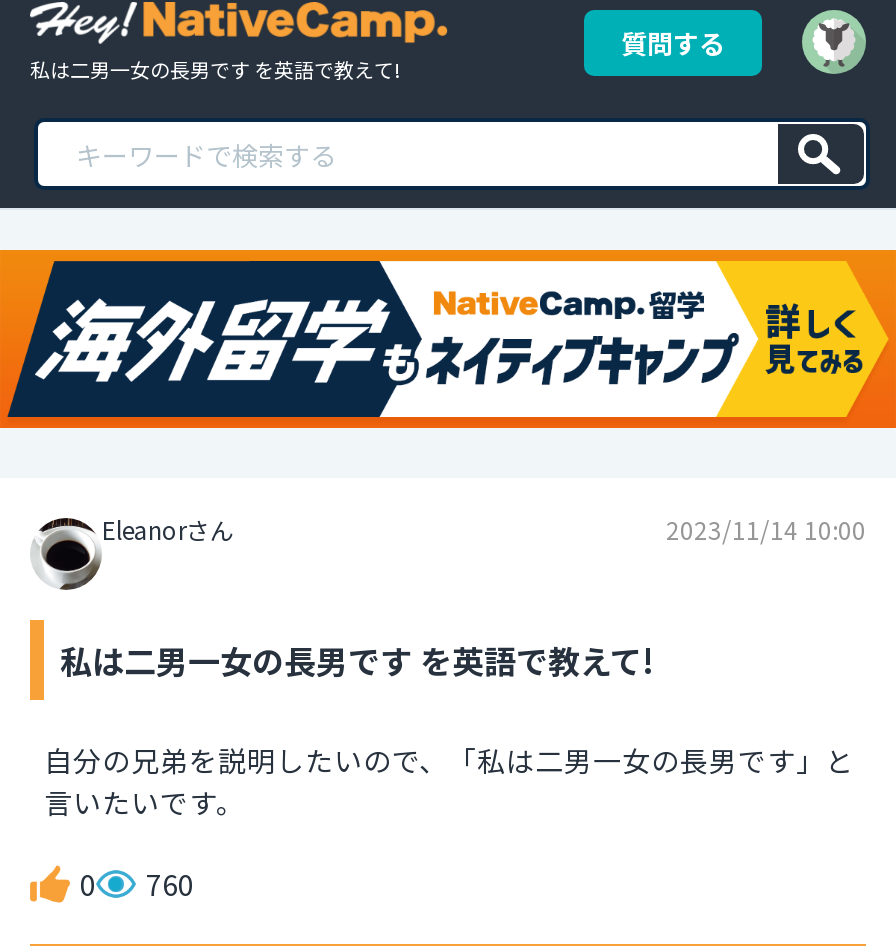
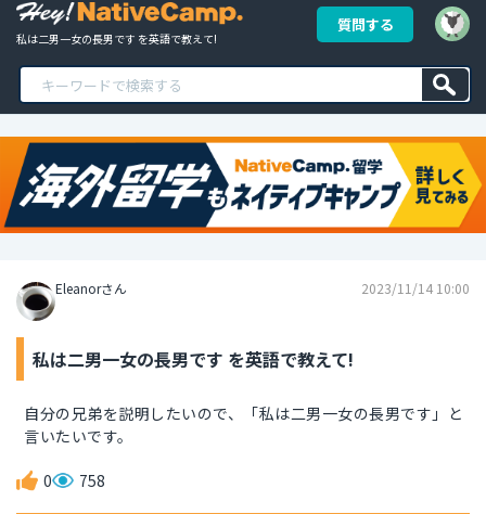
- 0 760
+ 0 758
